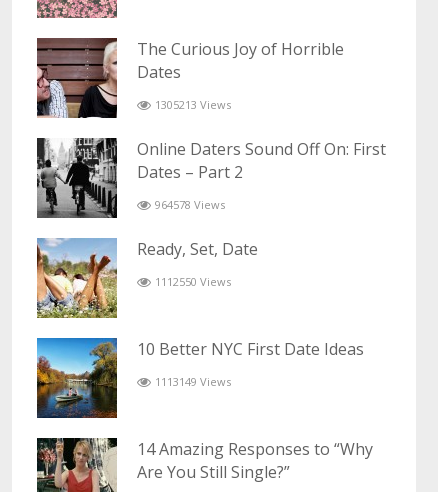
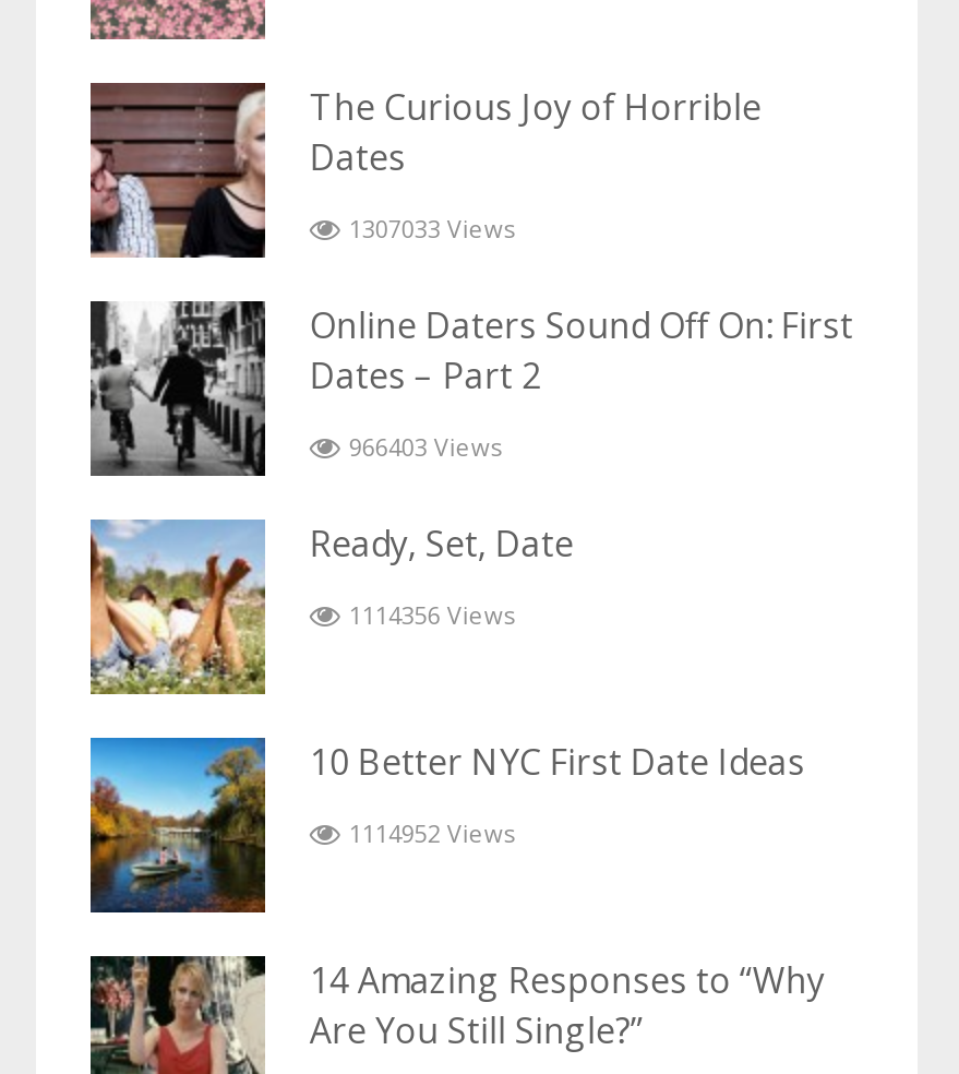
- 1305213 Views
+ 1307033 Views

- 964578 Views
+ 966403 Views

- 1112550 Views
+ 1114356 Views

- 1113149 Views
+ 1114952 Views
